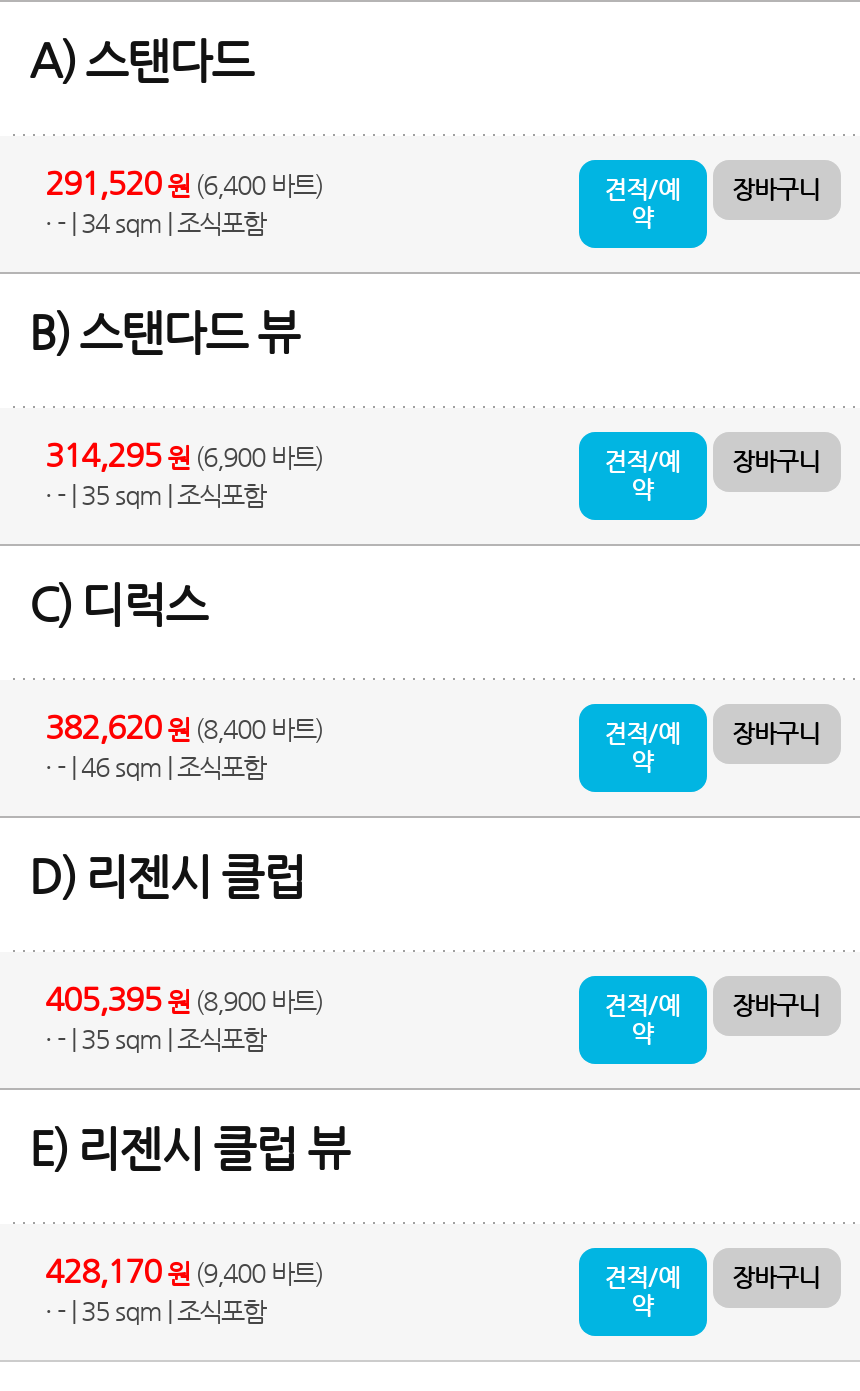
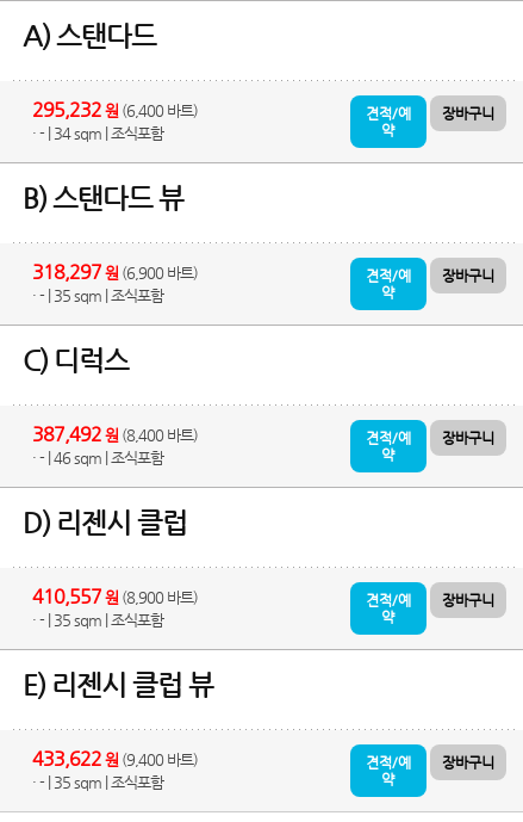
- 291,520원 (6,400 바트)
+ 295,232원 (6,400 바트)

- 314,295 원 (6,900 바트)
+ 318,297 원 (6,900 바트)

- 382,620원 (8,400 바트)
+ 387,492원 (8,400 바트)

- 405,395 원 (8,900 바트)
+ 410,557 원 (8,900 바트)

- 428,170원 (9,400 바트)
+ 433,622원 (9,400 바트)
